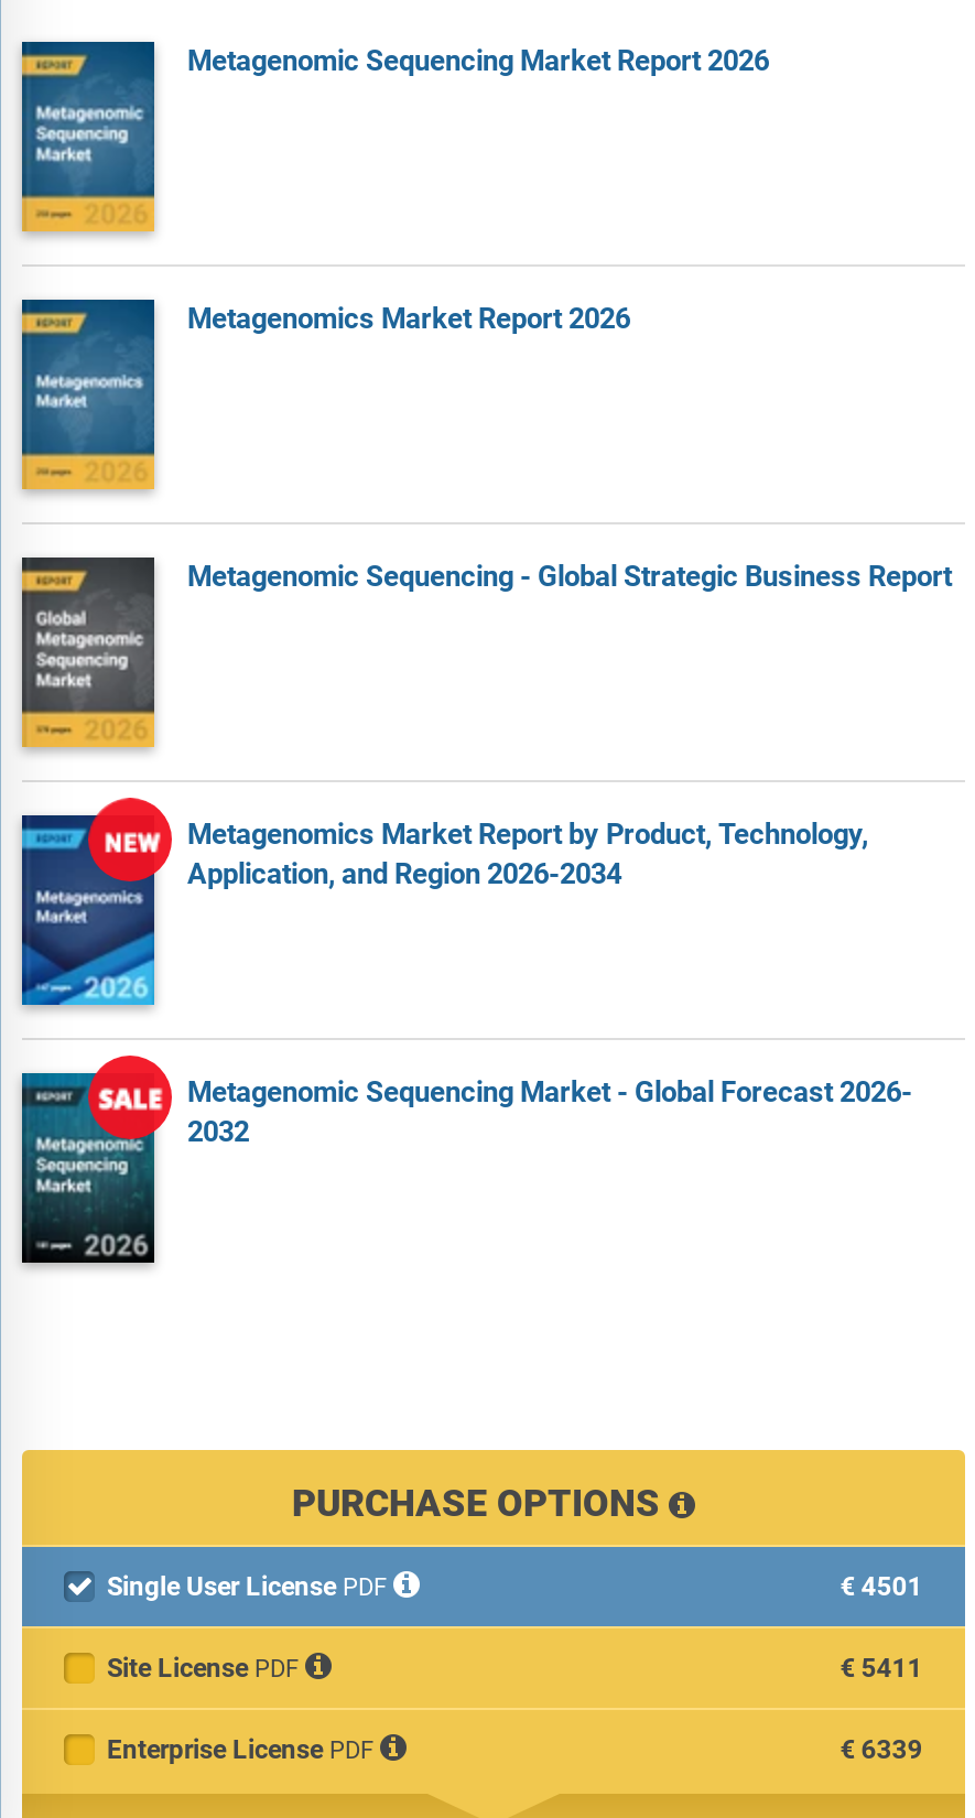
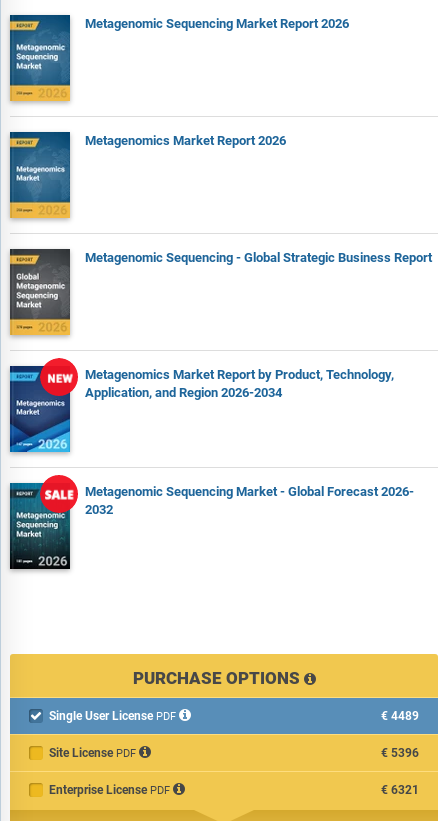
- €4501
+ €4489

- €5411
+ €5396

- €6339
+ €6321
